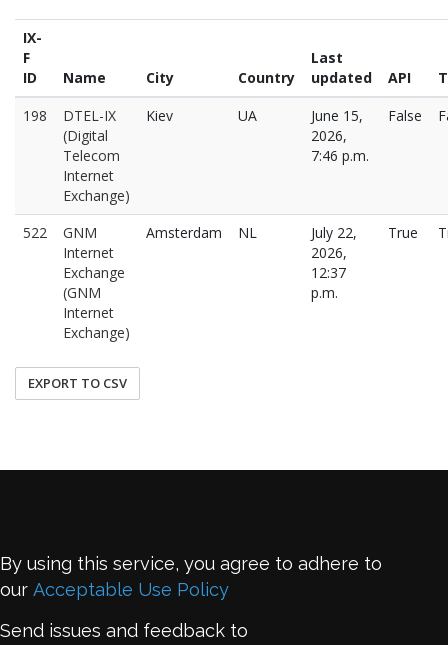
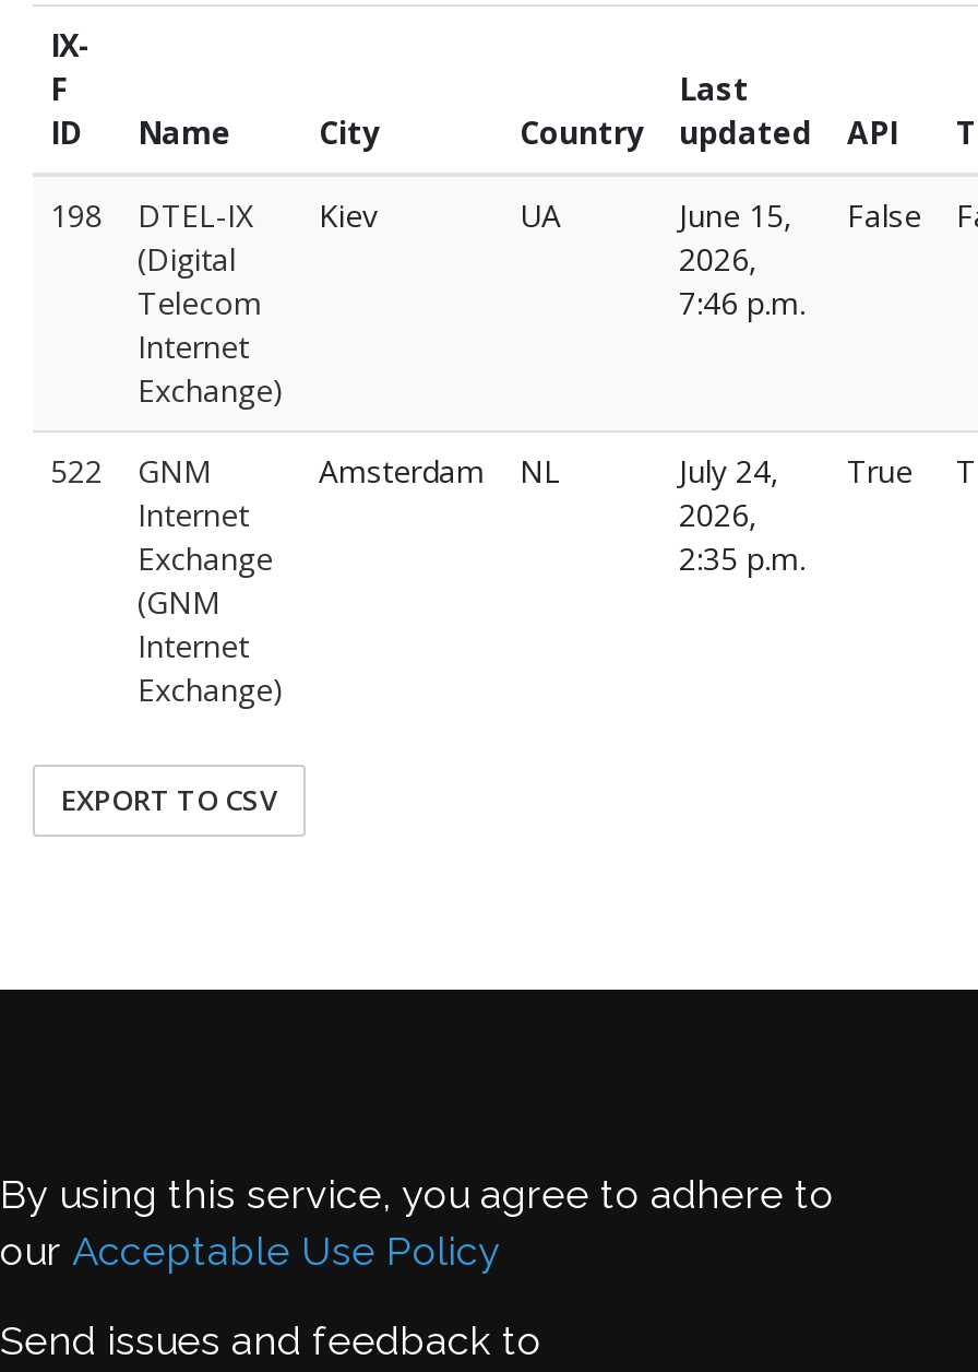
- July 22,
+ July 24,

- 12:37
- p.m.
+ 2:35 p.m.
